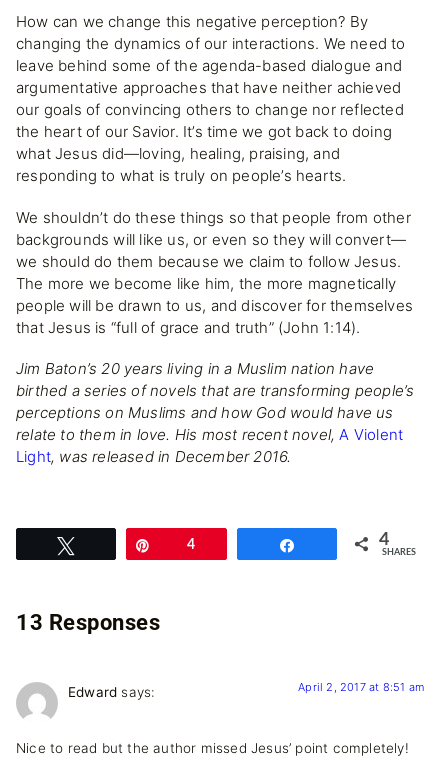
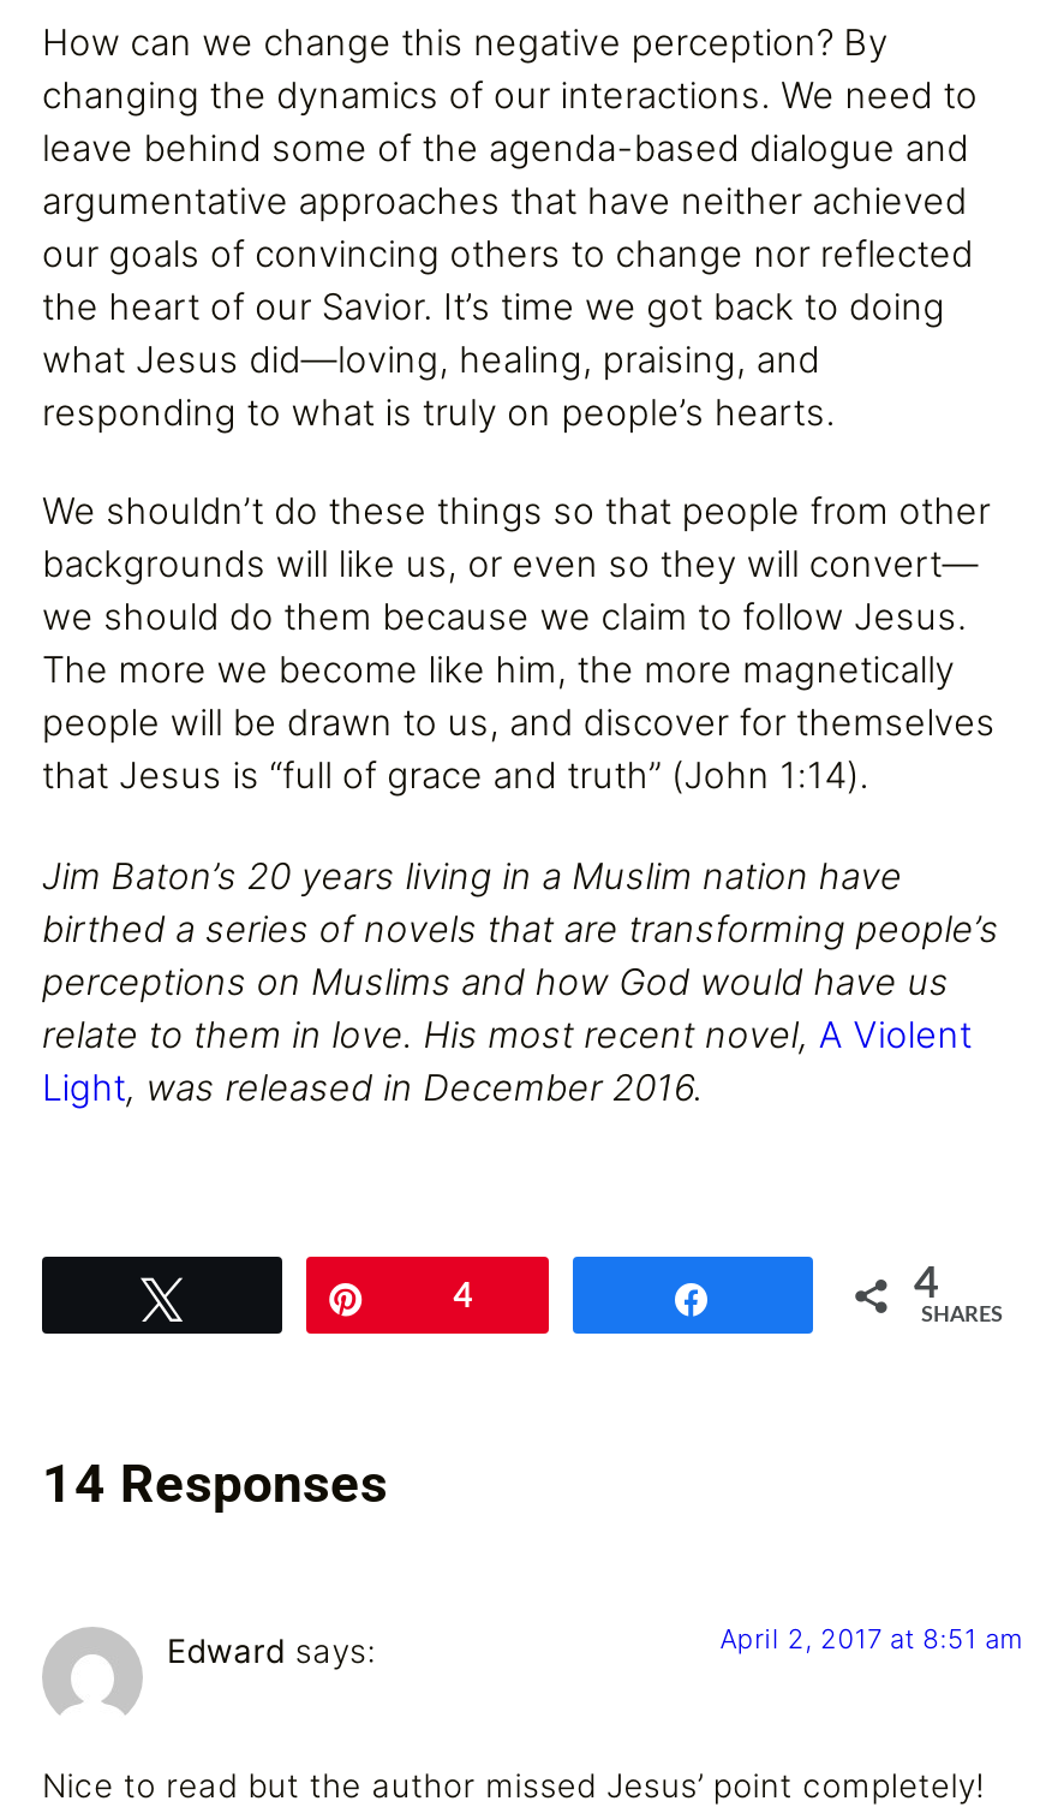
- 13 Responses
+ 14 Responses
